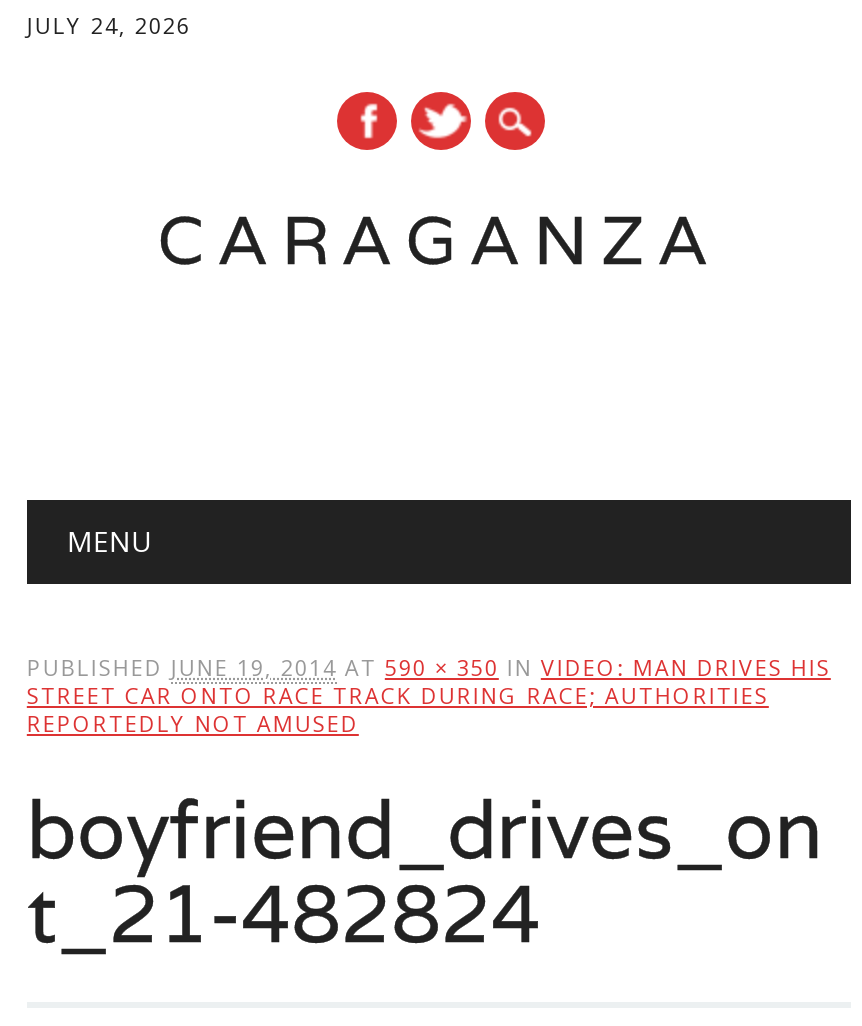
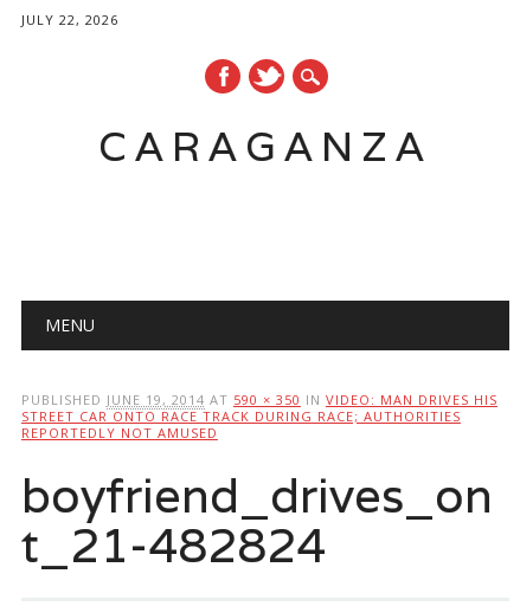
- JULY 24, 2026
+ JULY 22, 2026
